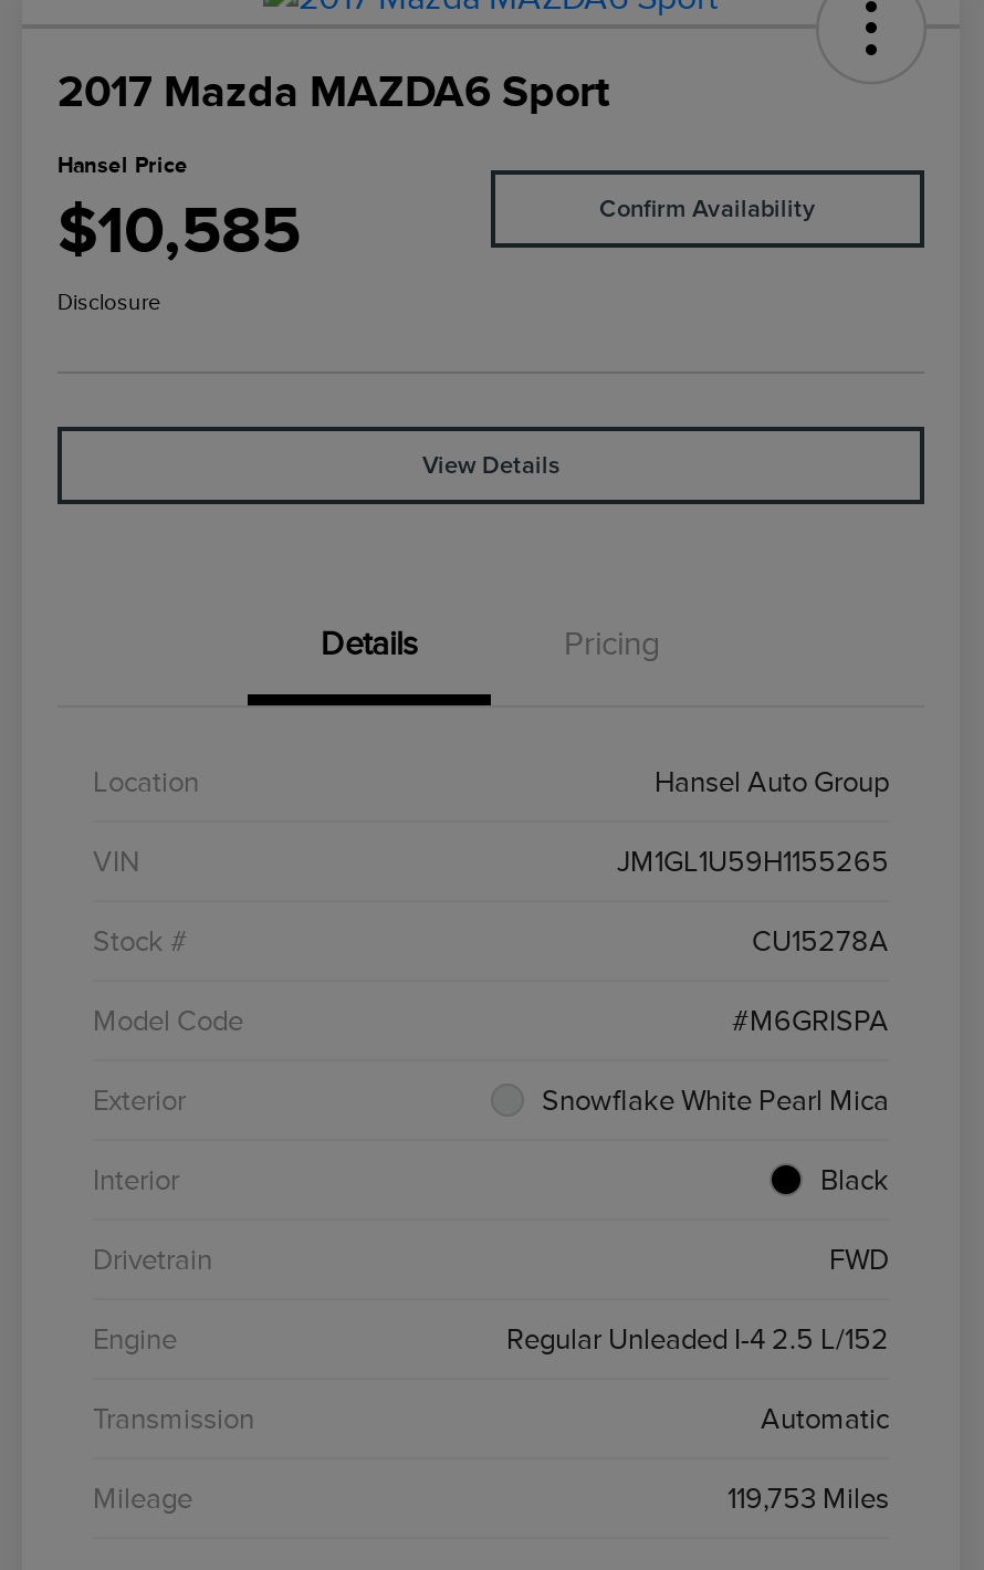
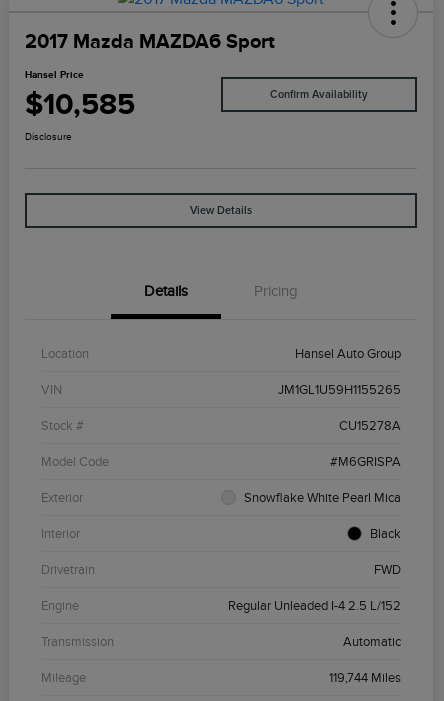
- 119,753 Miles
+ 119,744 Miles
